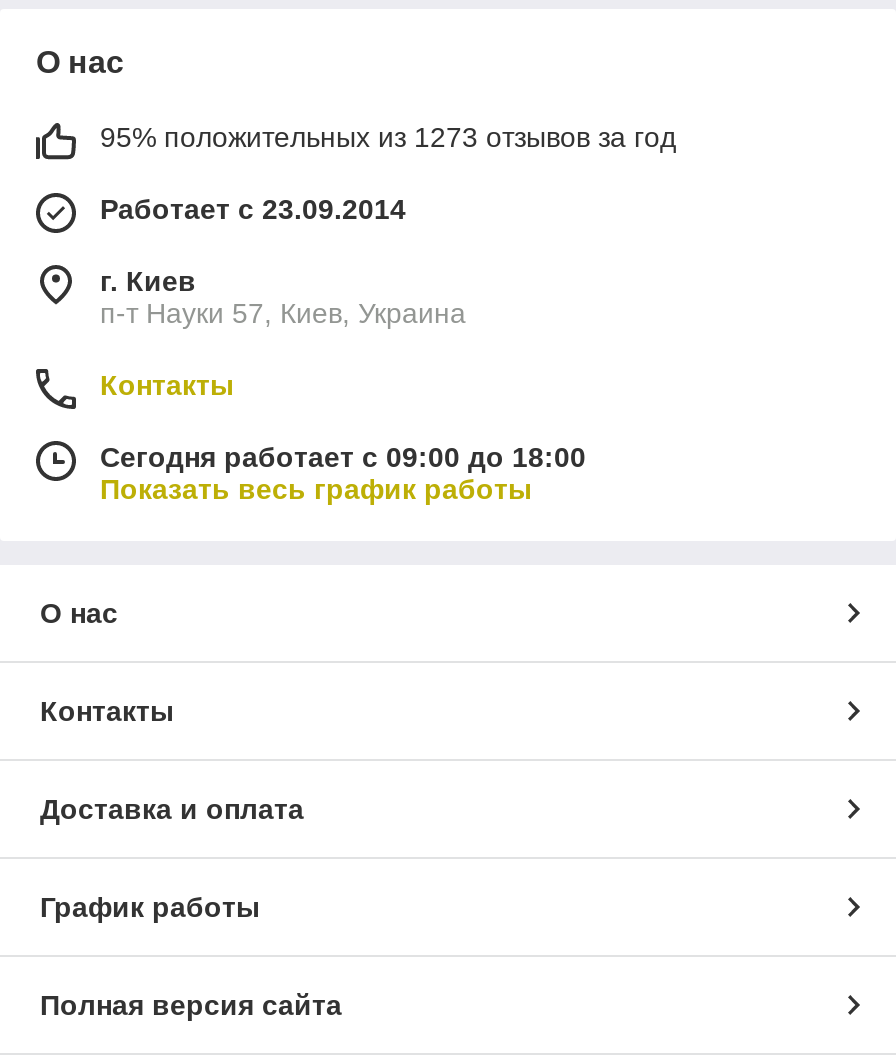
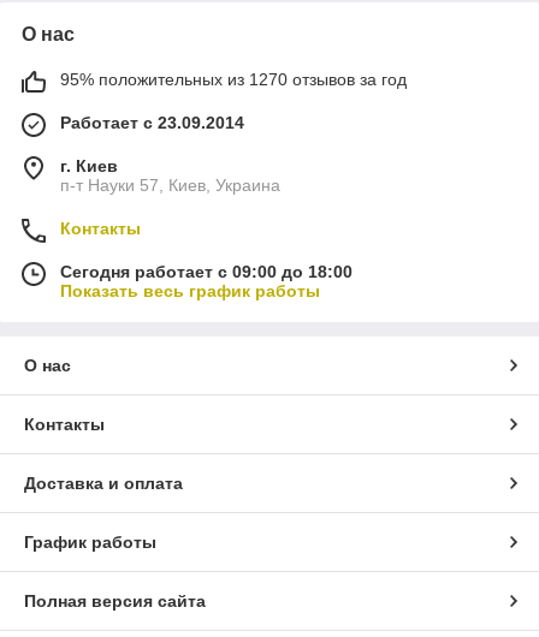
- 95% положительных из 1273 отзывов за год
+ 95% положительных из 1270 отзывов за год
